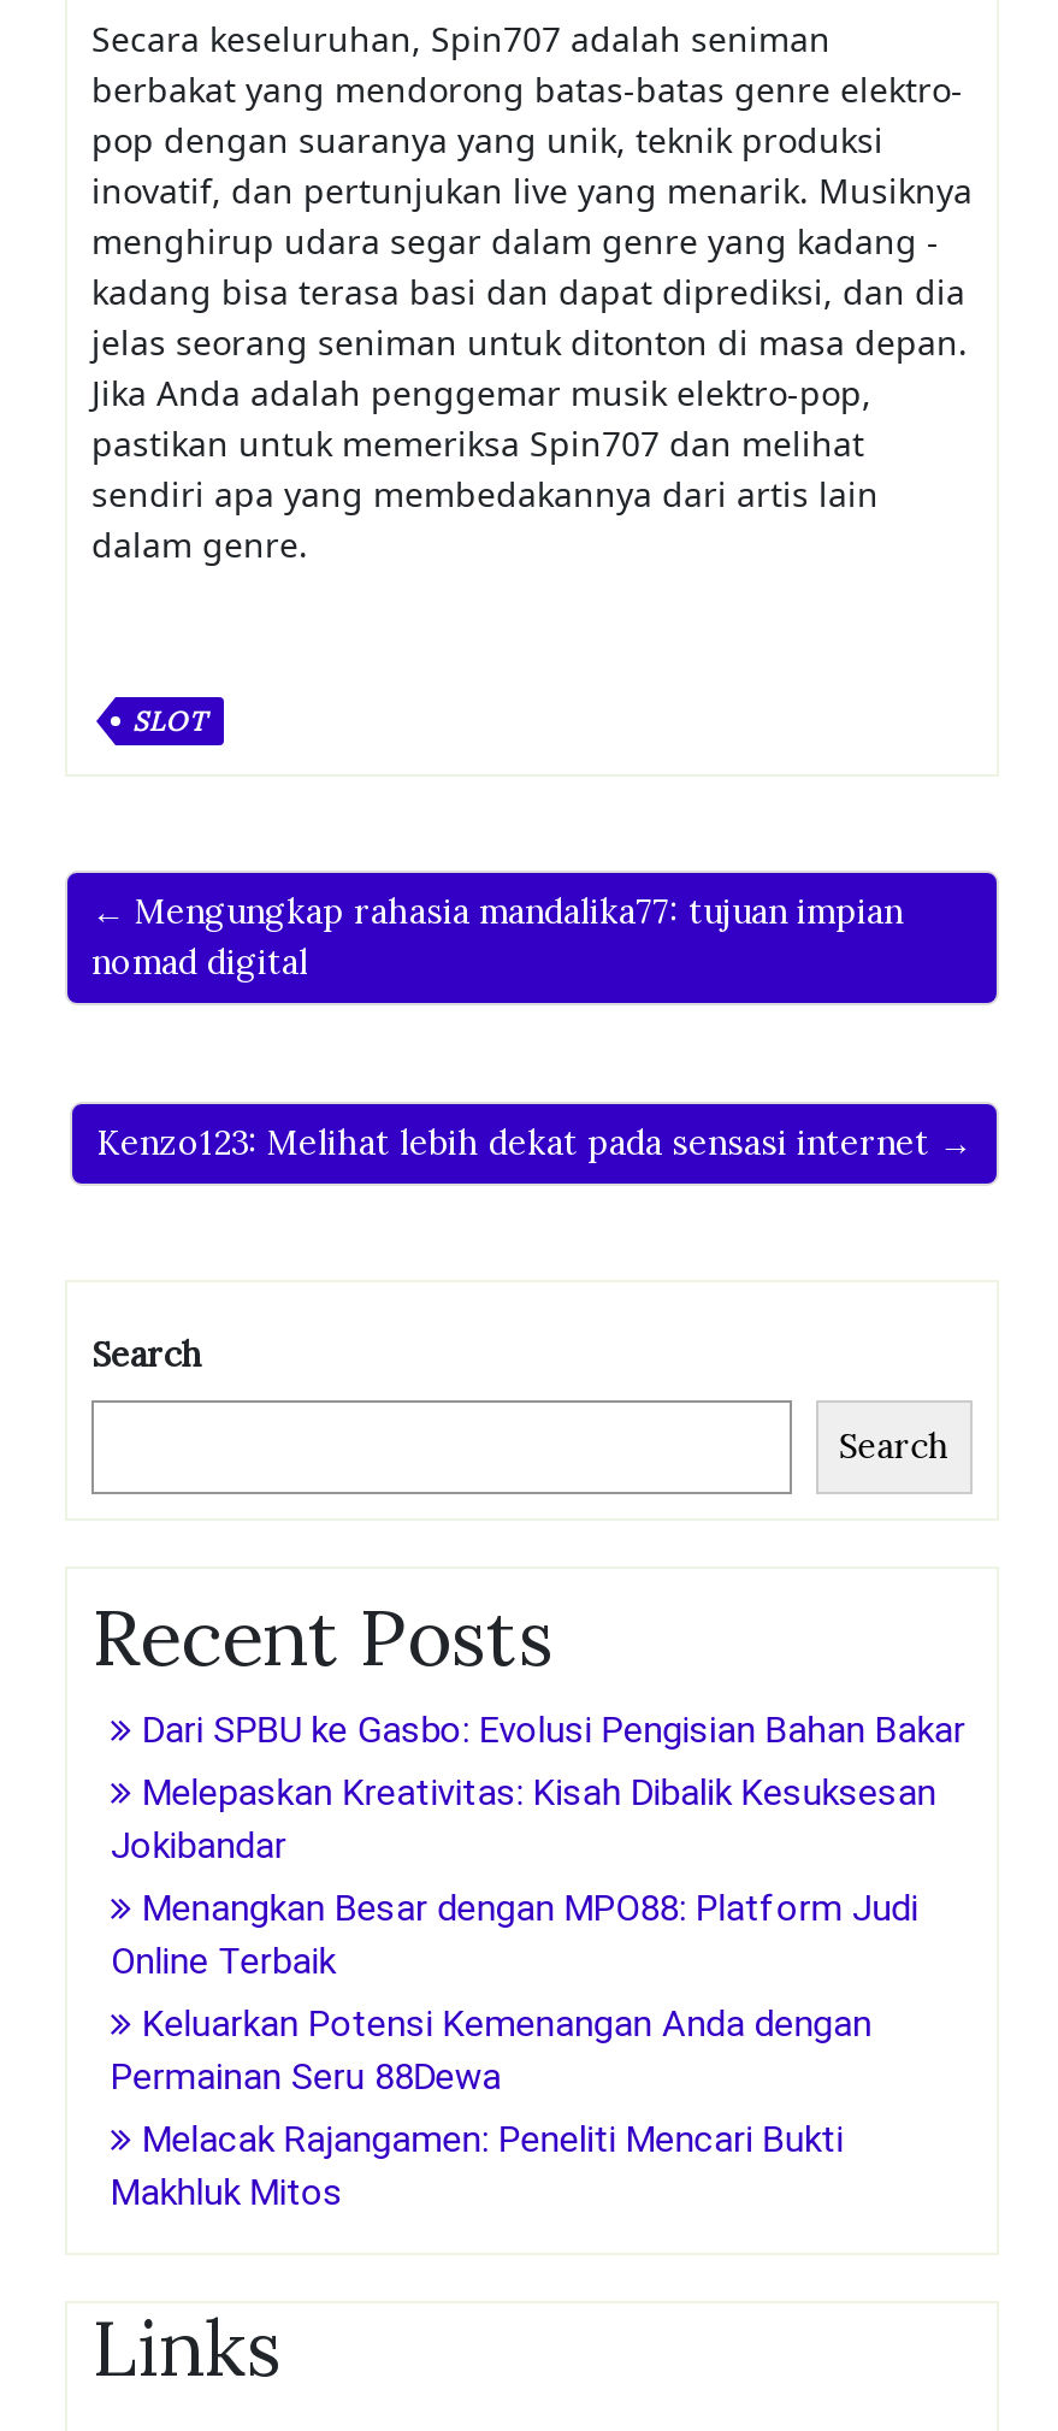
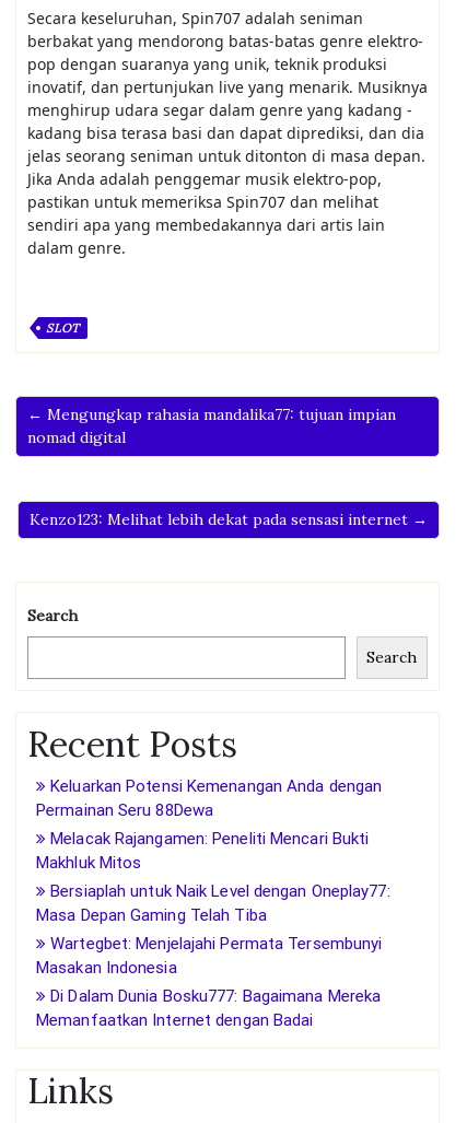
- Dari SPBU ke Gasbo: Evolusi Pengisian Bahan Bakar
- Melepaskan Kreativitas: Kisah Dibalik Kesuksesan
- Jokibandar
- Menangkan Besar dengan MPO88: Platform Judi
- Online Terbaik

moved up: Keluarkan Potensi Kemenangan Anda dengan | Permainan Seru 88Dewa | Melacak Rajangamen: Peneliti Mencari Bukti | Makhluk Mitos

+ Bersiaplah untuk Naik Level dengan Oneplay77:
+ Masa Depan Gaming Telah Tiba
+ Wartegbet: Menjelajahi Permata Tersembunyi
+ Masakan Indonesia
+ Di Dalam Dunia Bosku777: Bagaimana Mereka
+ Memanfaatkan Internet dengan Badai
